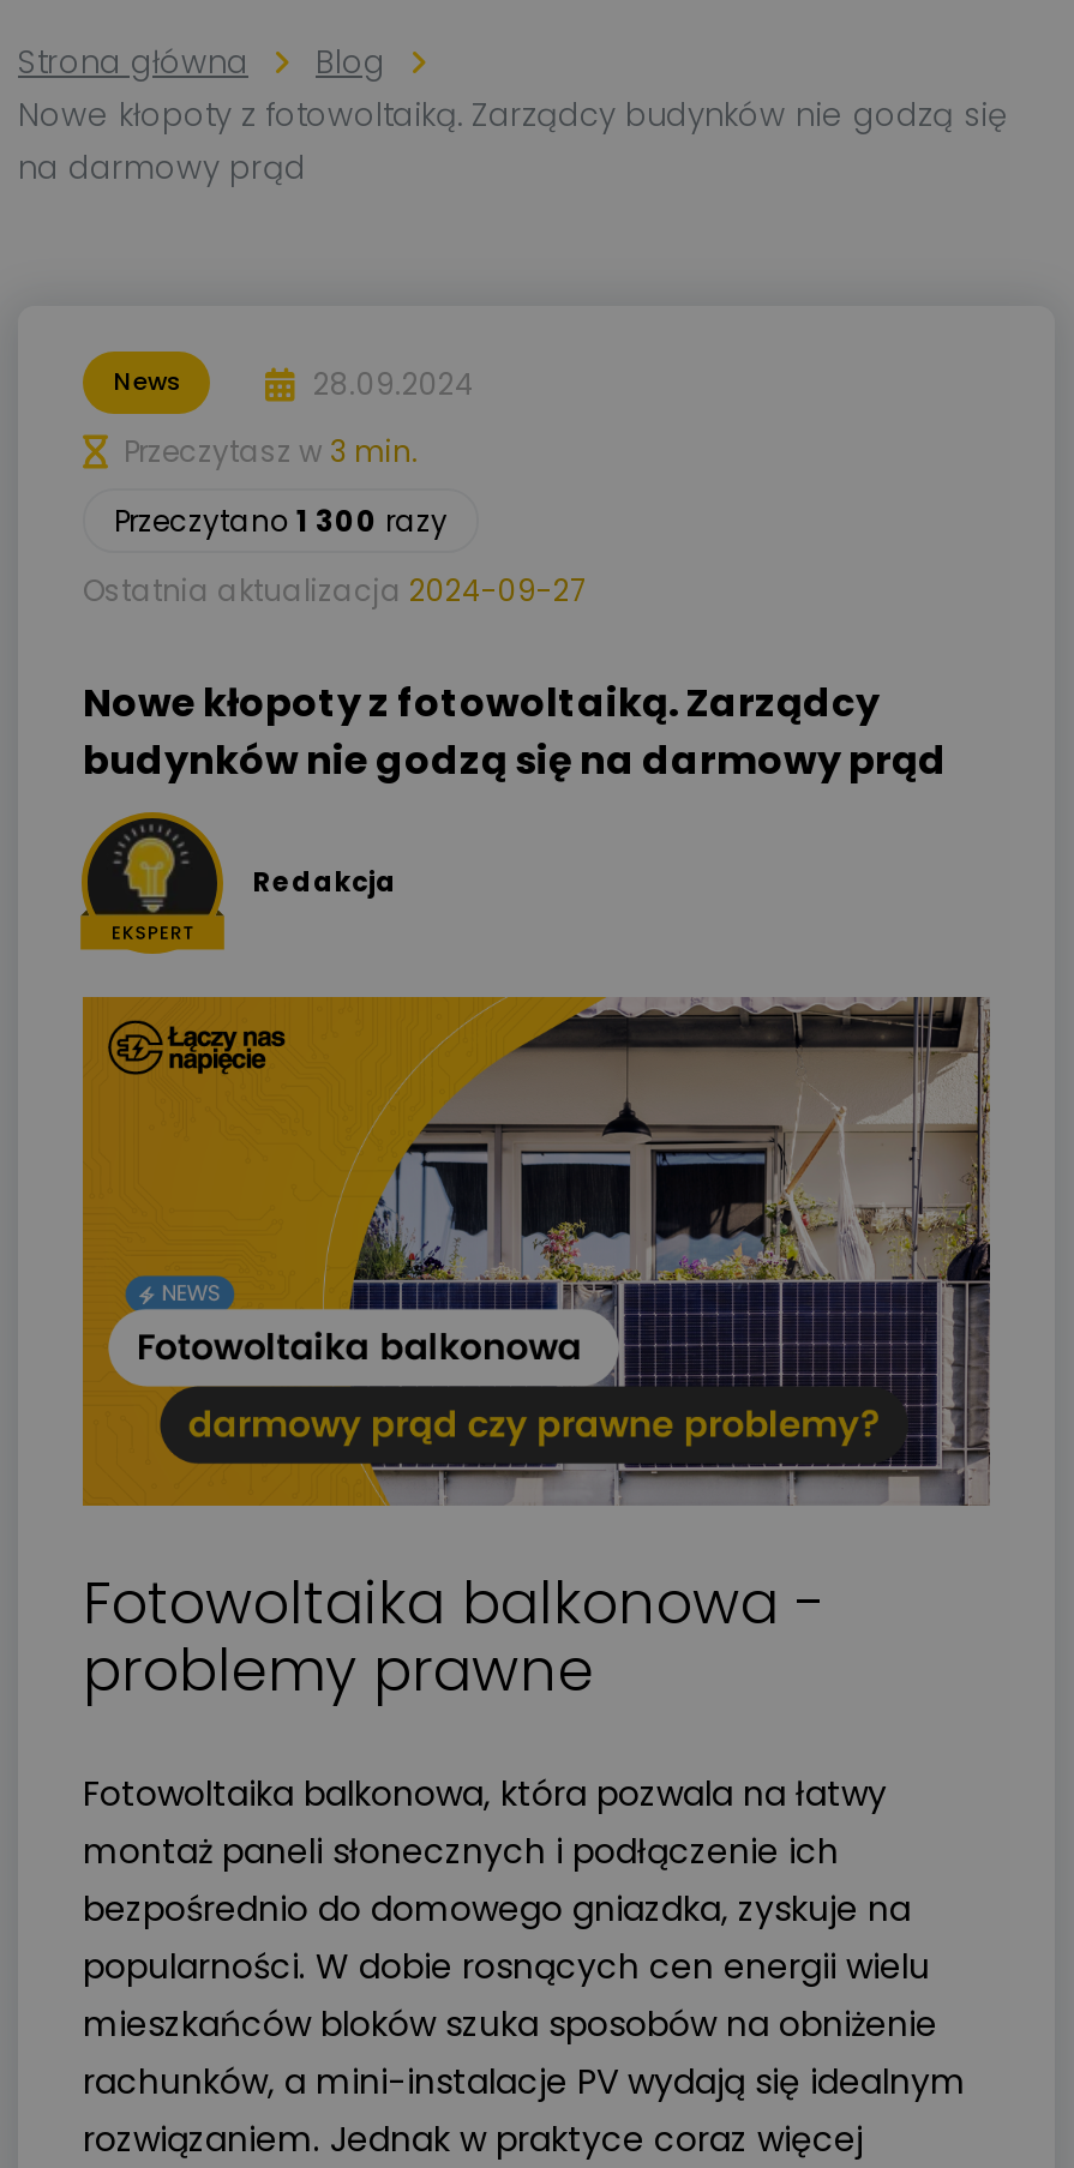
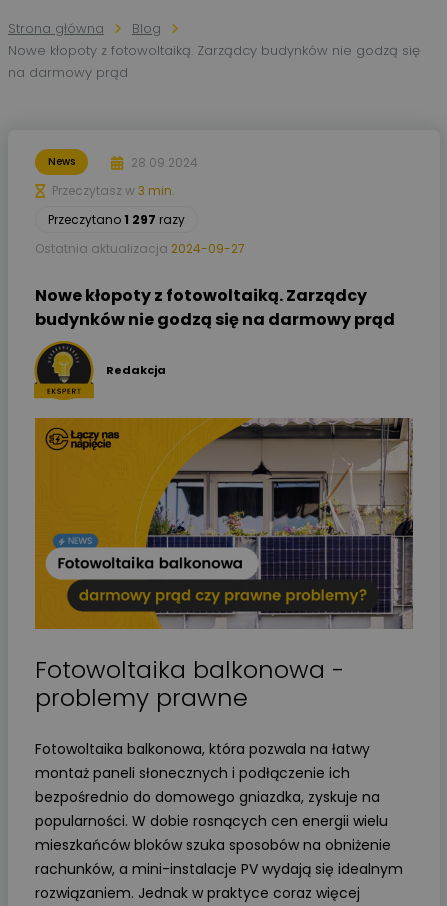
- Przeczytano 1 300 razy
+ Przeczytano 1 297 razy
